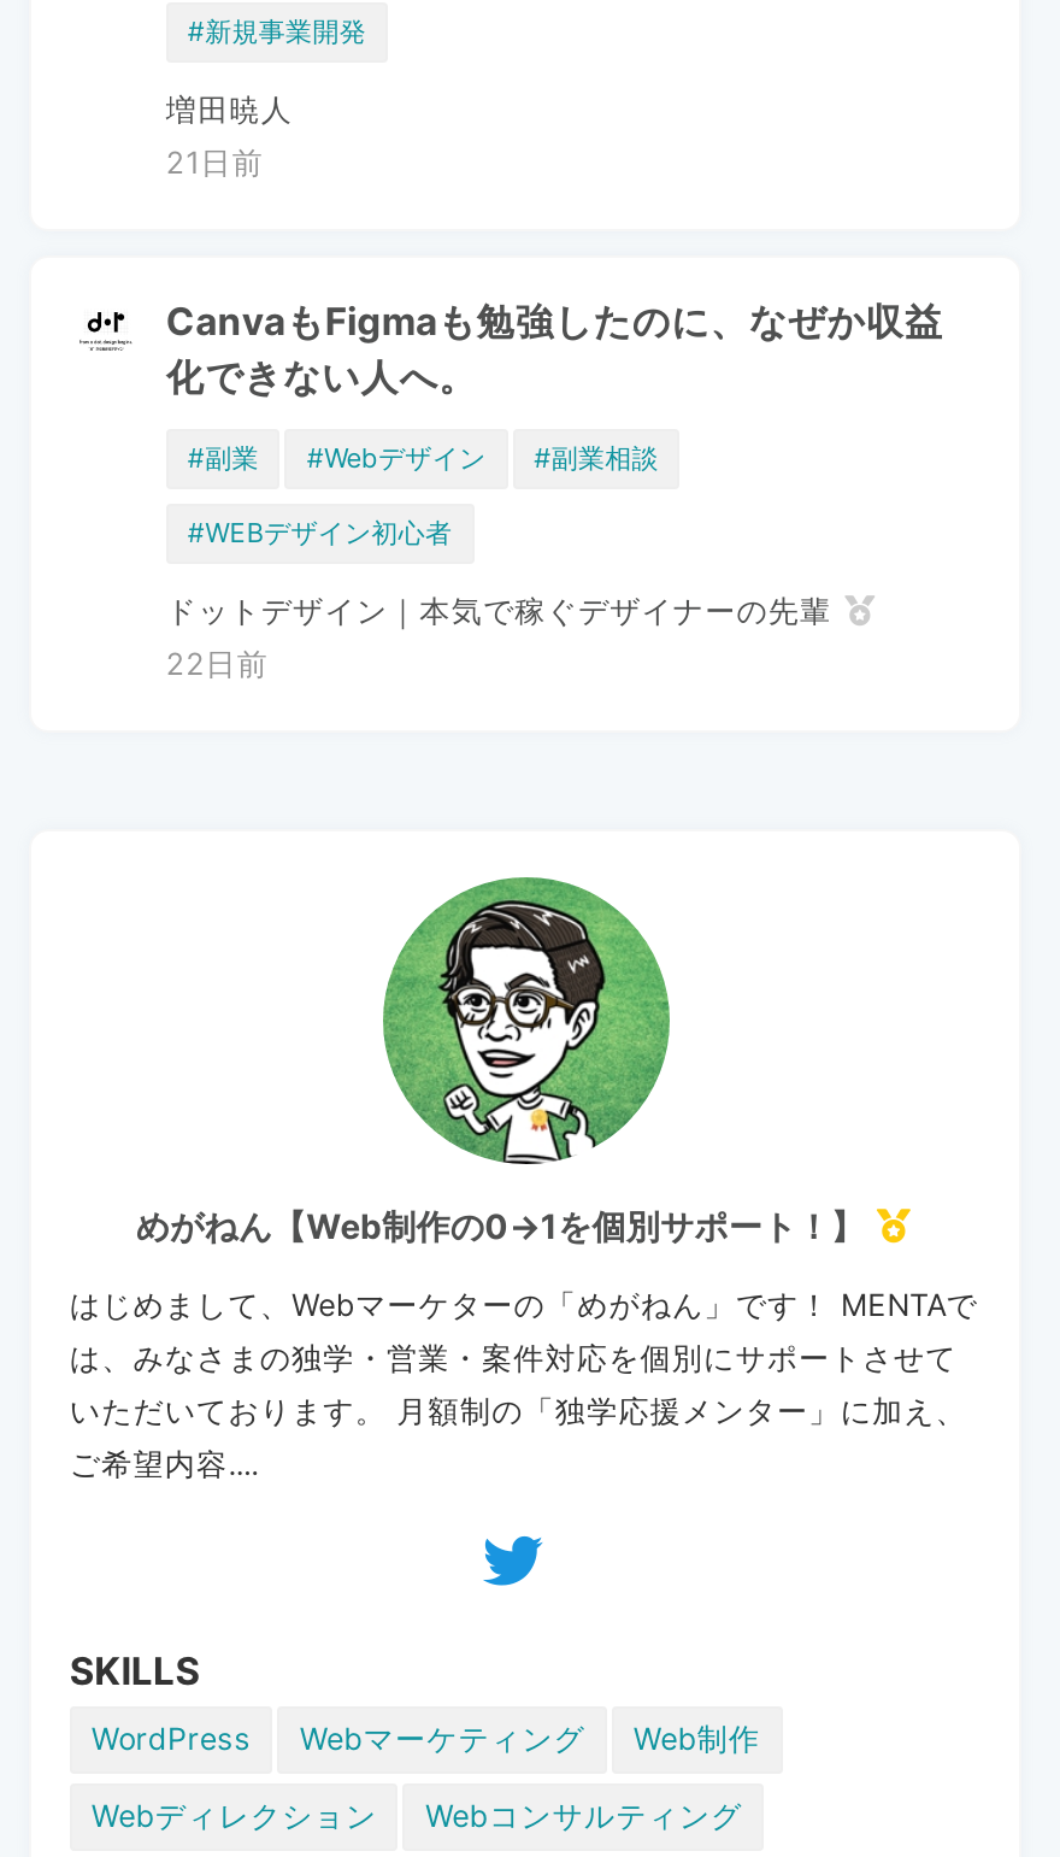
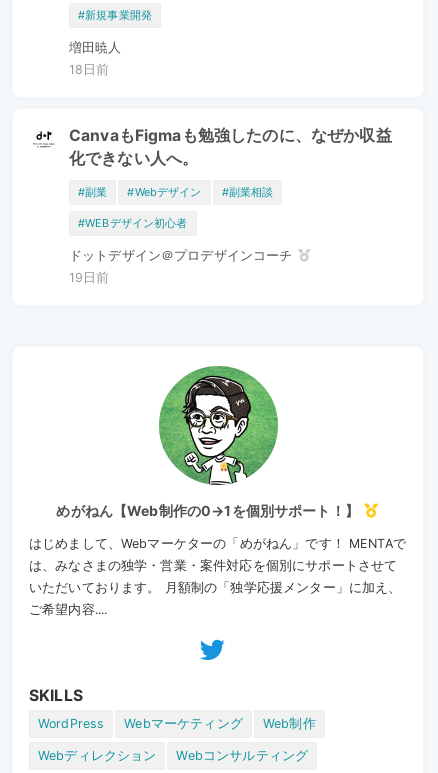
- 21日前
+ 18日前

- ドットデザイン｜本気で稼ぐデザイナーの先輩
+ ドットデザイン＠プロデザインコーチ

- 22日前
+ 19日前
